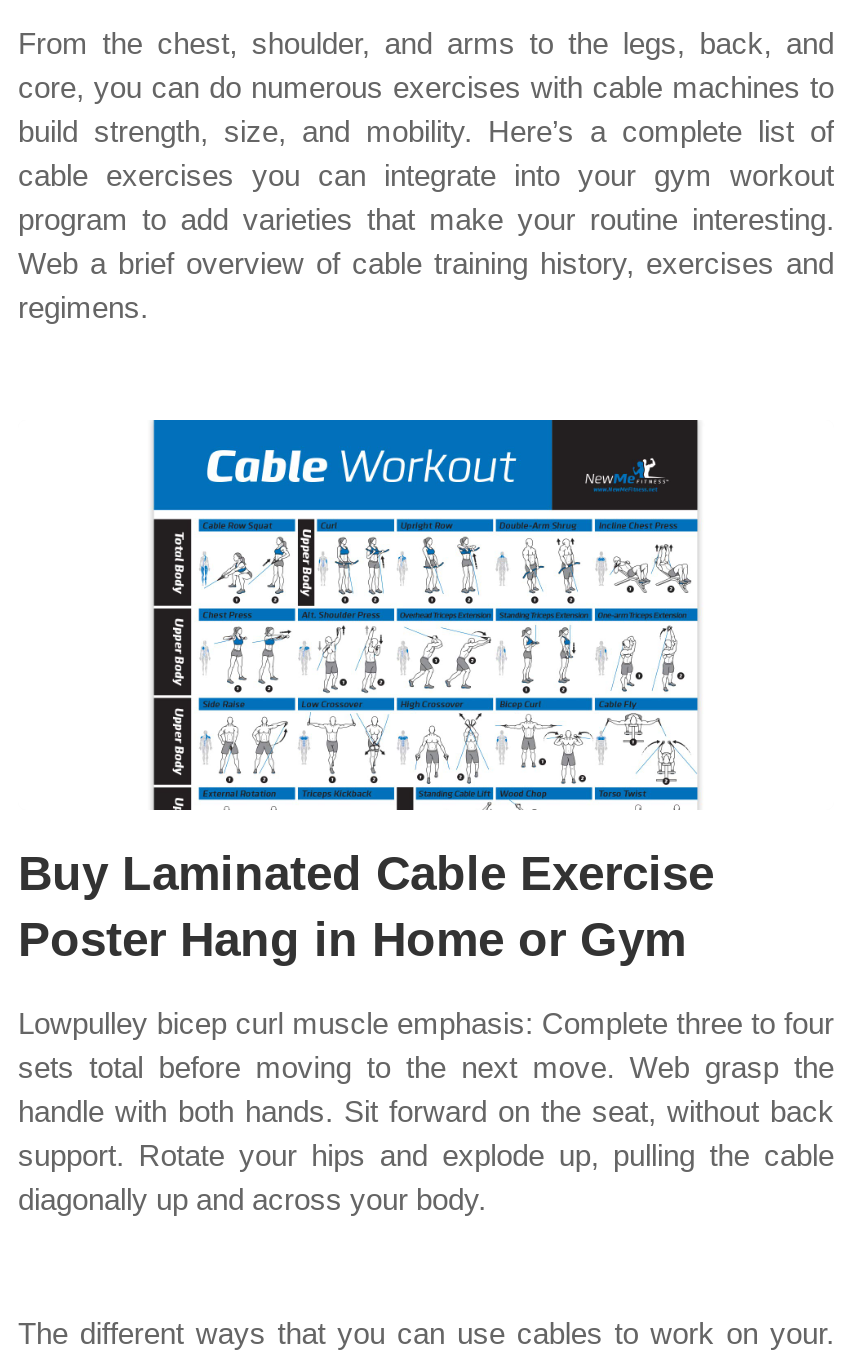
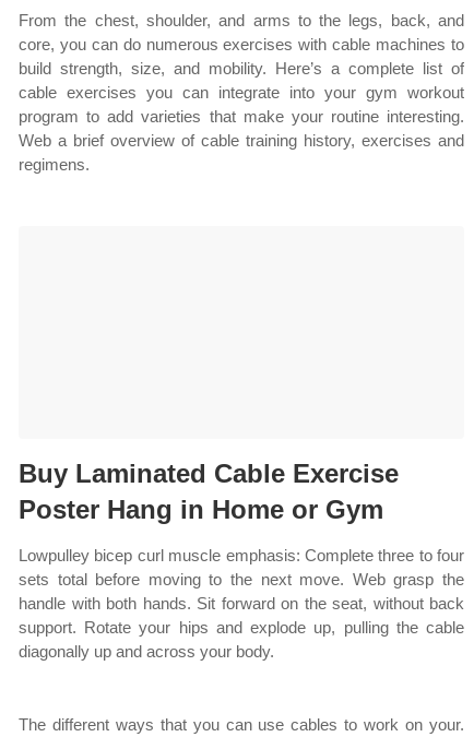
- [image]
